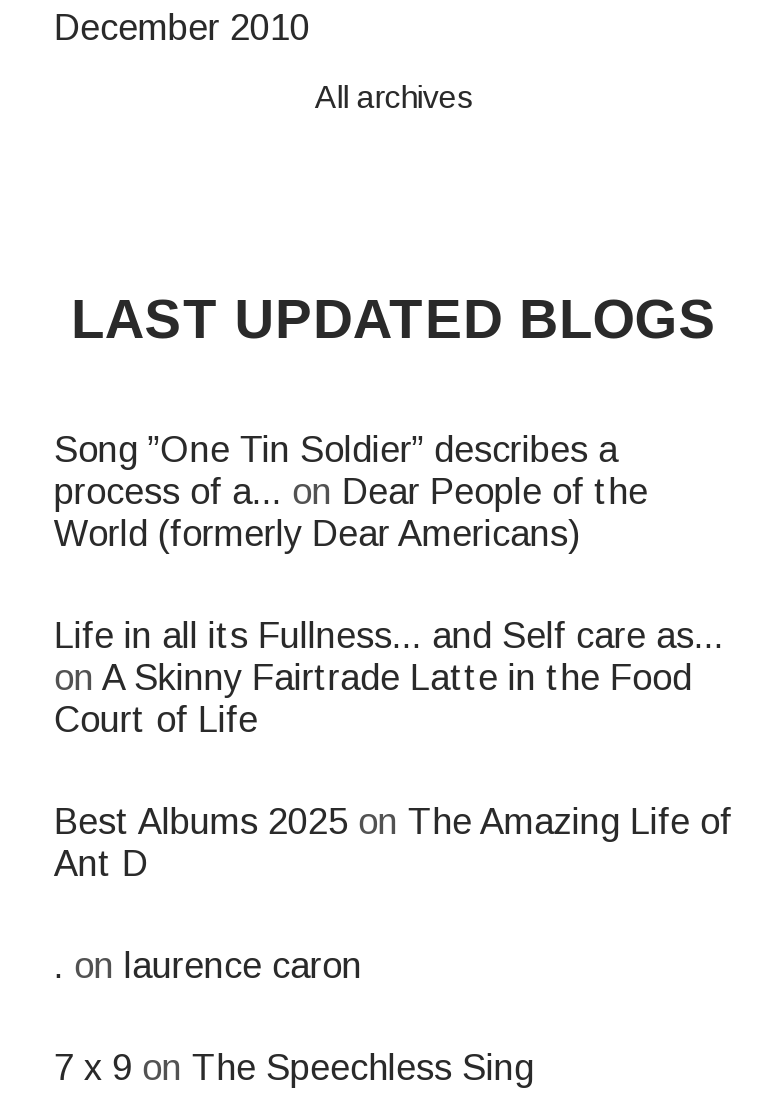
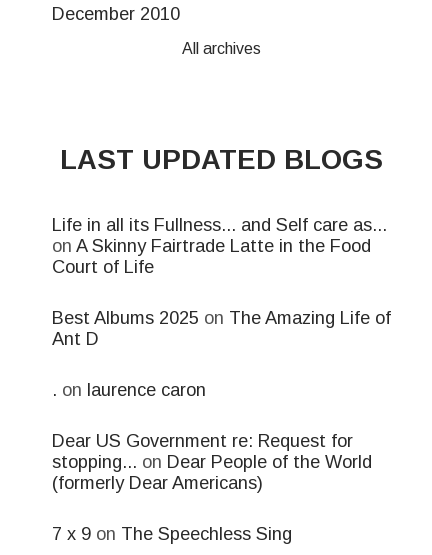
- Song ”One Tin Soldier” describes a
- process of a... on Dear People of the
- World (formerly Dear Americans)

moved up: Life in all its Fullness... and Self care as... | on A Skinny Fairtrade Latte in the Food | Court of Life | Best Albums 2025 on The Amazing Life of | Ant D | . on laurence caron

+ Dear US Government re: Request for
+ stopping... on Dear People of the World
+ (formerly Dear Americans)
